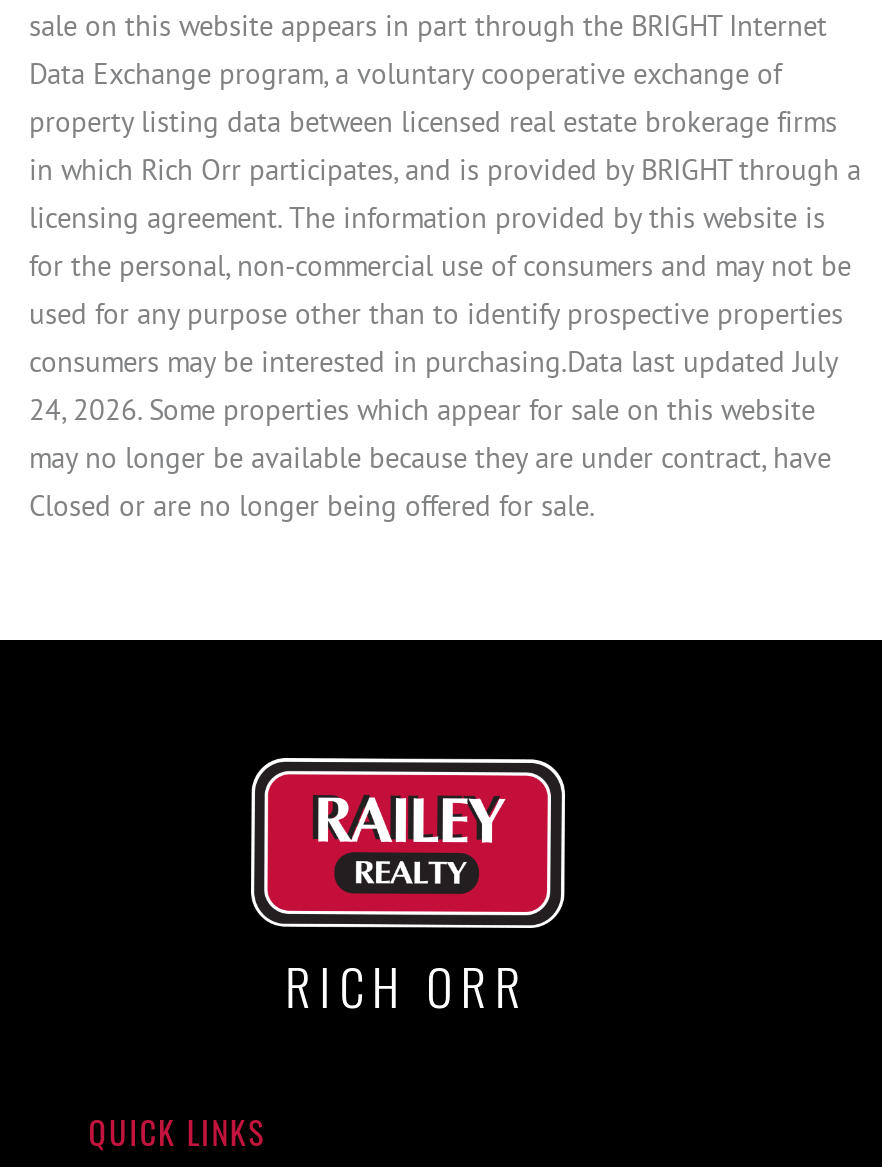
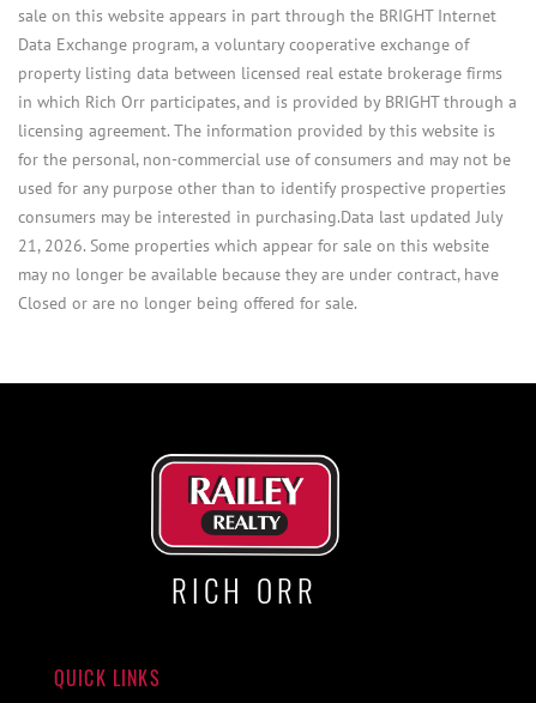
- 24, 2026. Some properties which appear for sale on this website
+ 21, 2026. Some properties which appear for sale on this website
